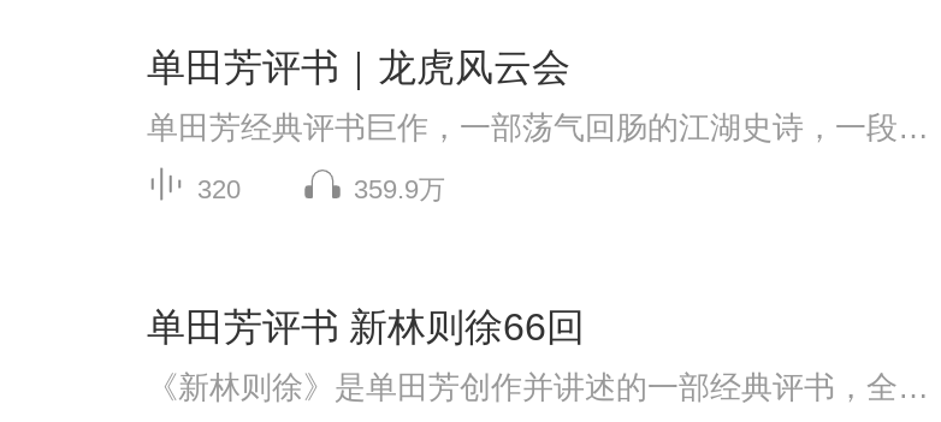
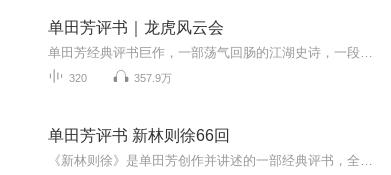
- 359.9万
+ 357.9万
